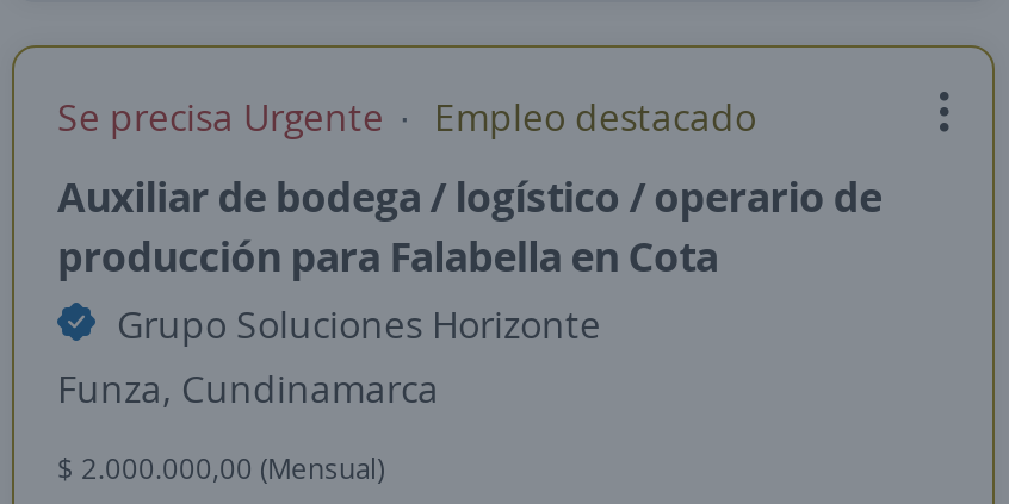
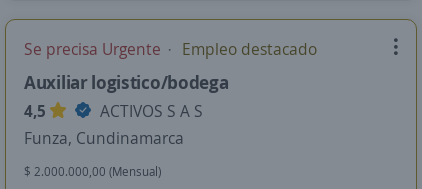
- Auxiliar de bodega / logístico / operario de
- producción para Falabella en Cota
- Grupo Soluciones Horizonte
+ Auxiliar logistico/bodega
+ 4,5
+ ACTIVOS S A S
